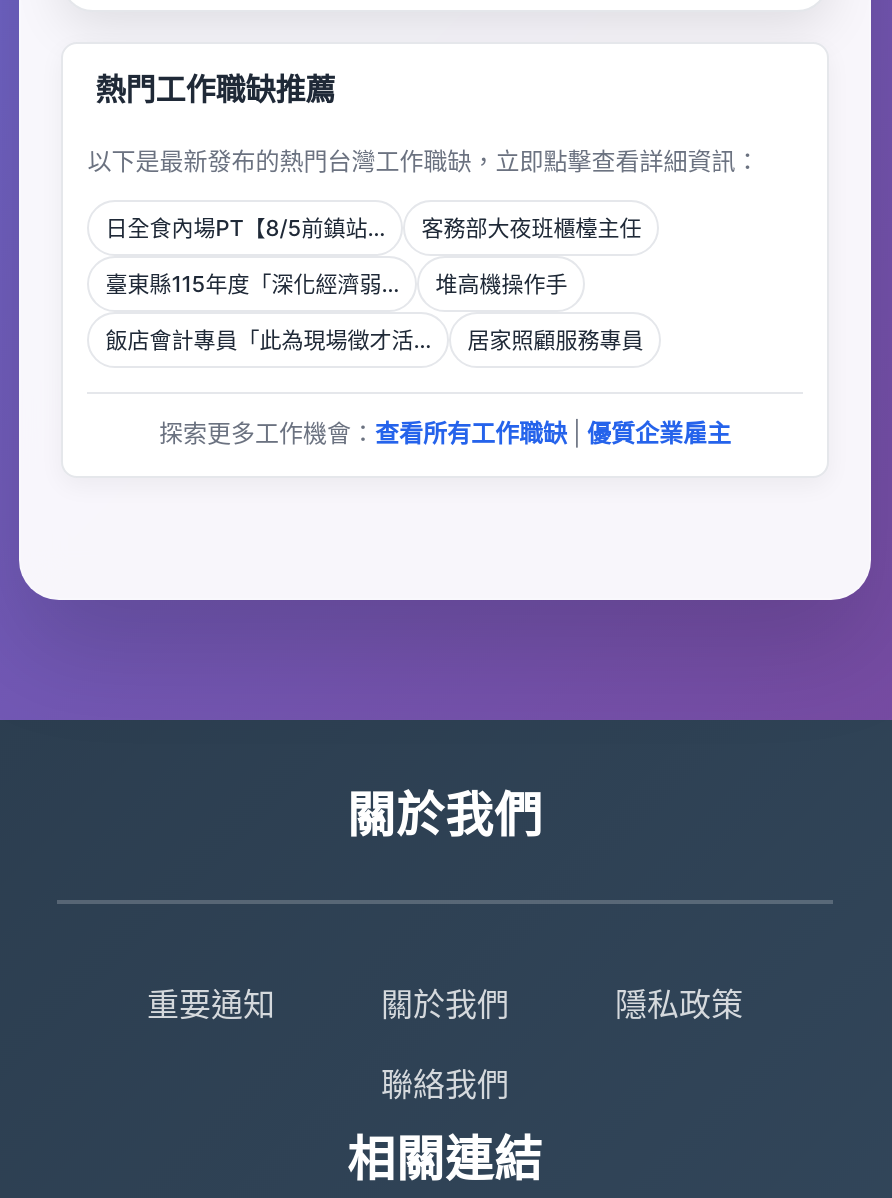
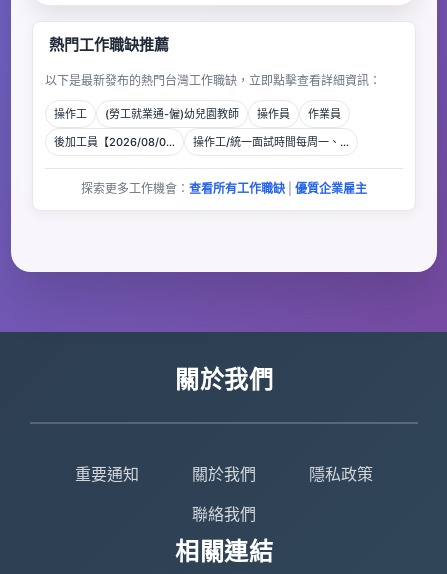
- 日全食內場PT【8/5前鎮站…
- 客務部大夜班櫃檯主任
- 臺東縣115年度「深化經濟弱…
- 堆高機操作手
- 飯店會計專員「此為現場徵才活…
- 居家照顧服務專員
+ 操作工
+ (勞工就業通-僱)幼兒園教師
+ 操作員
+ 作業員
+ 後加工員【2026/08/0…
+ 操作工/統一面試時間每周一、…
